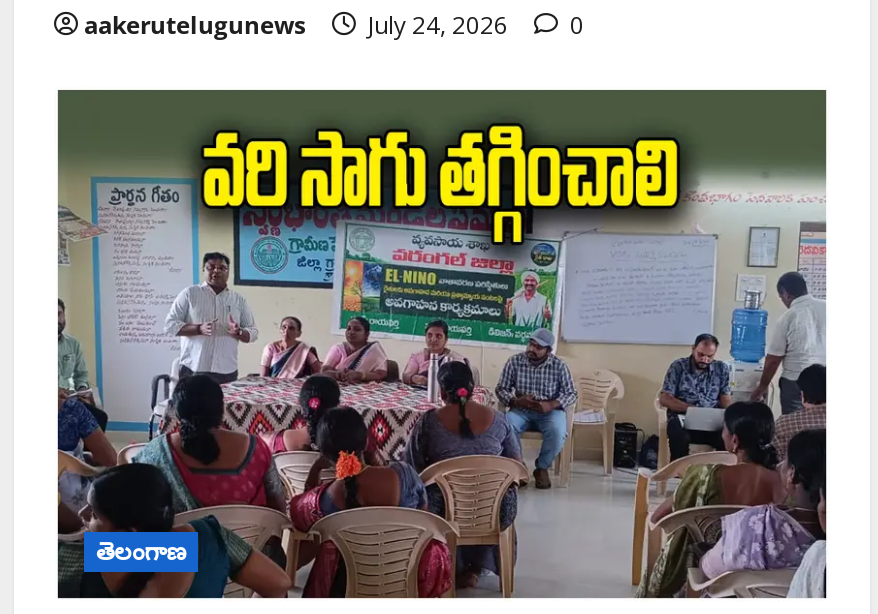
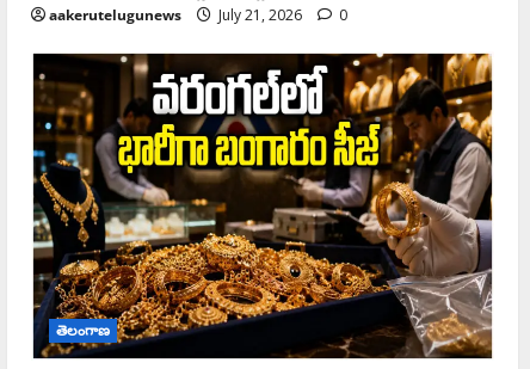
- aakerutelugunews July 24, 2026 0
+ aakerutelugunews July 21, 2026 0

- [image]
+ [image]
